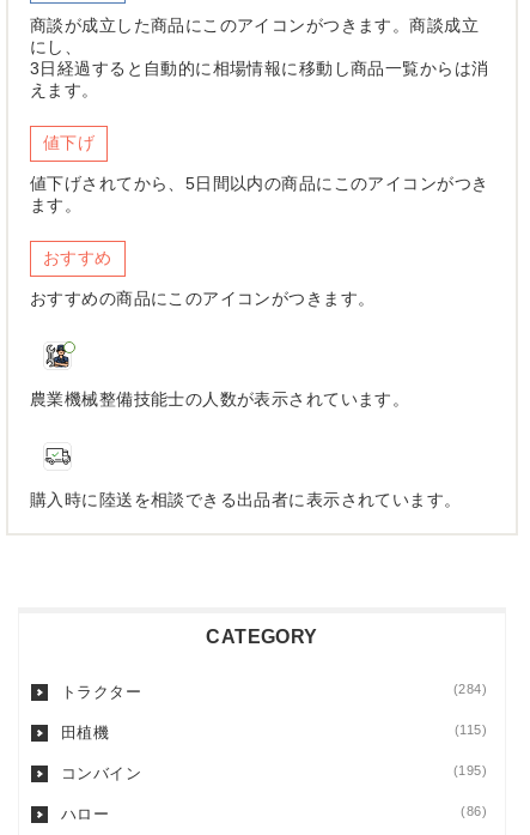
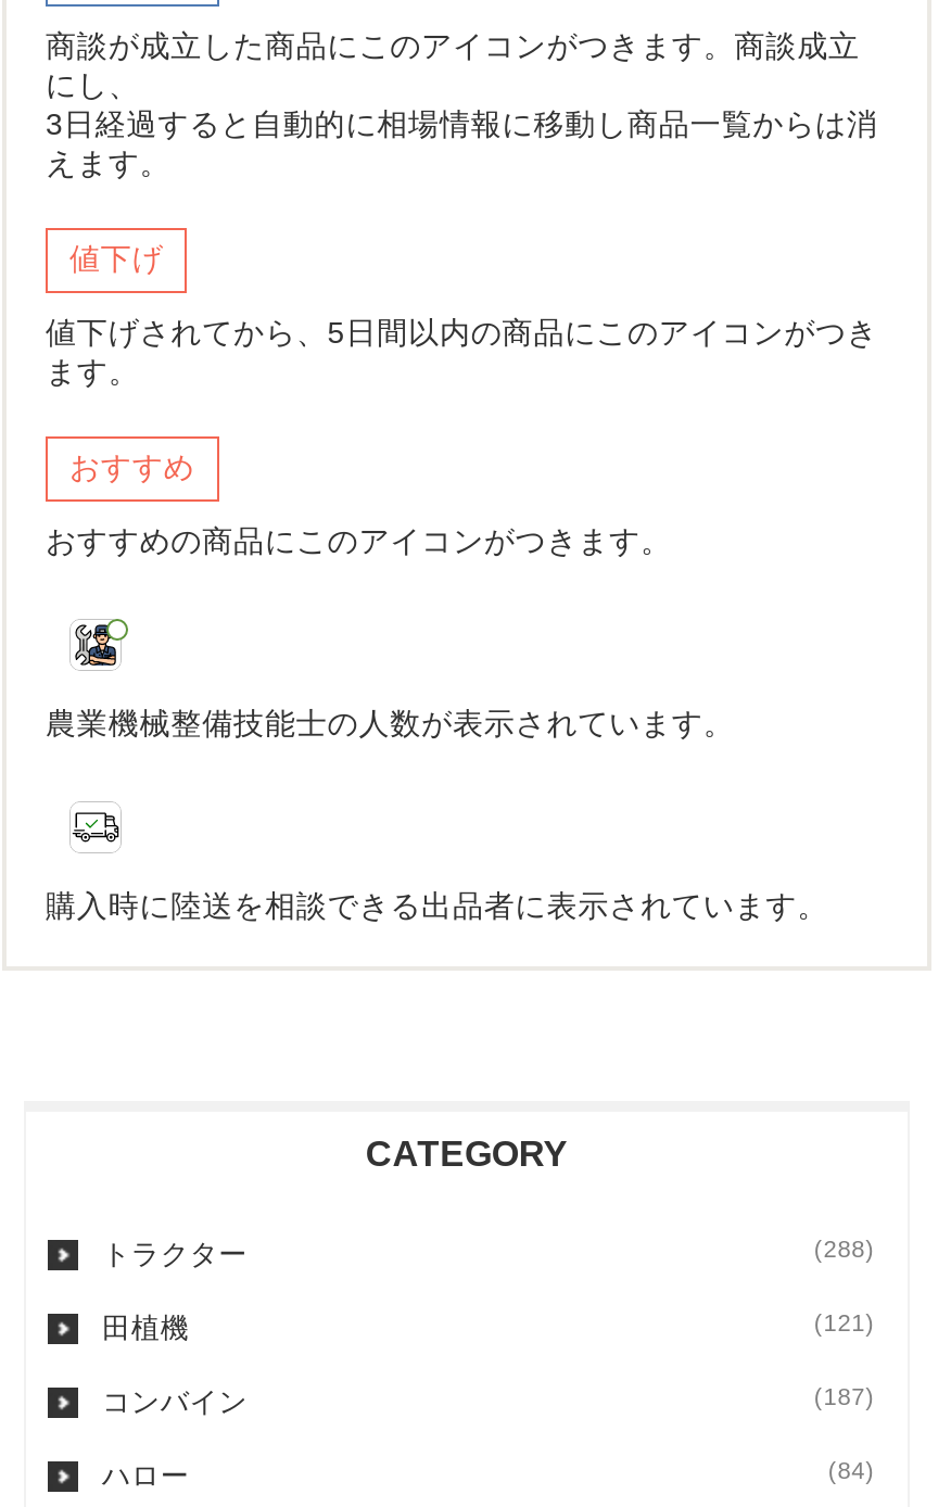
- (284)
+ (288)

- (115)
+ (121)

- (195)
+ (187)

- (86)
+ (84)
